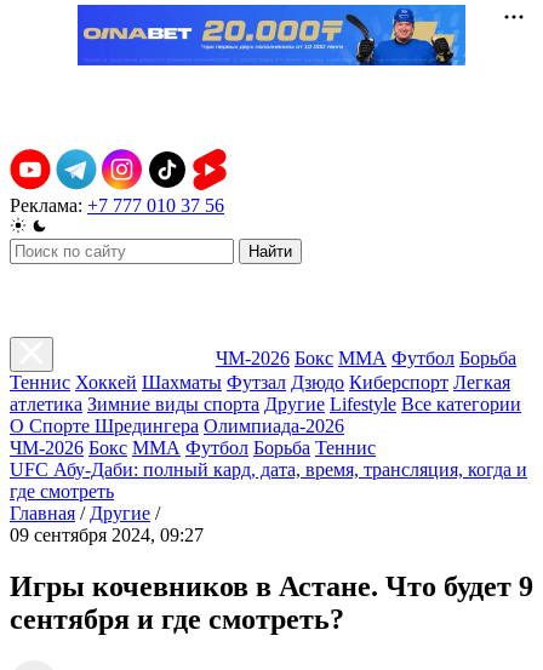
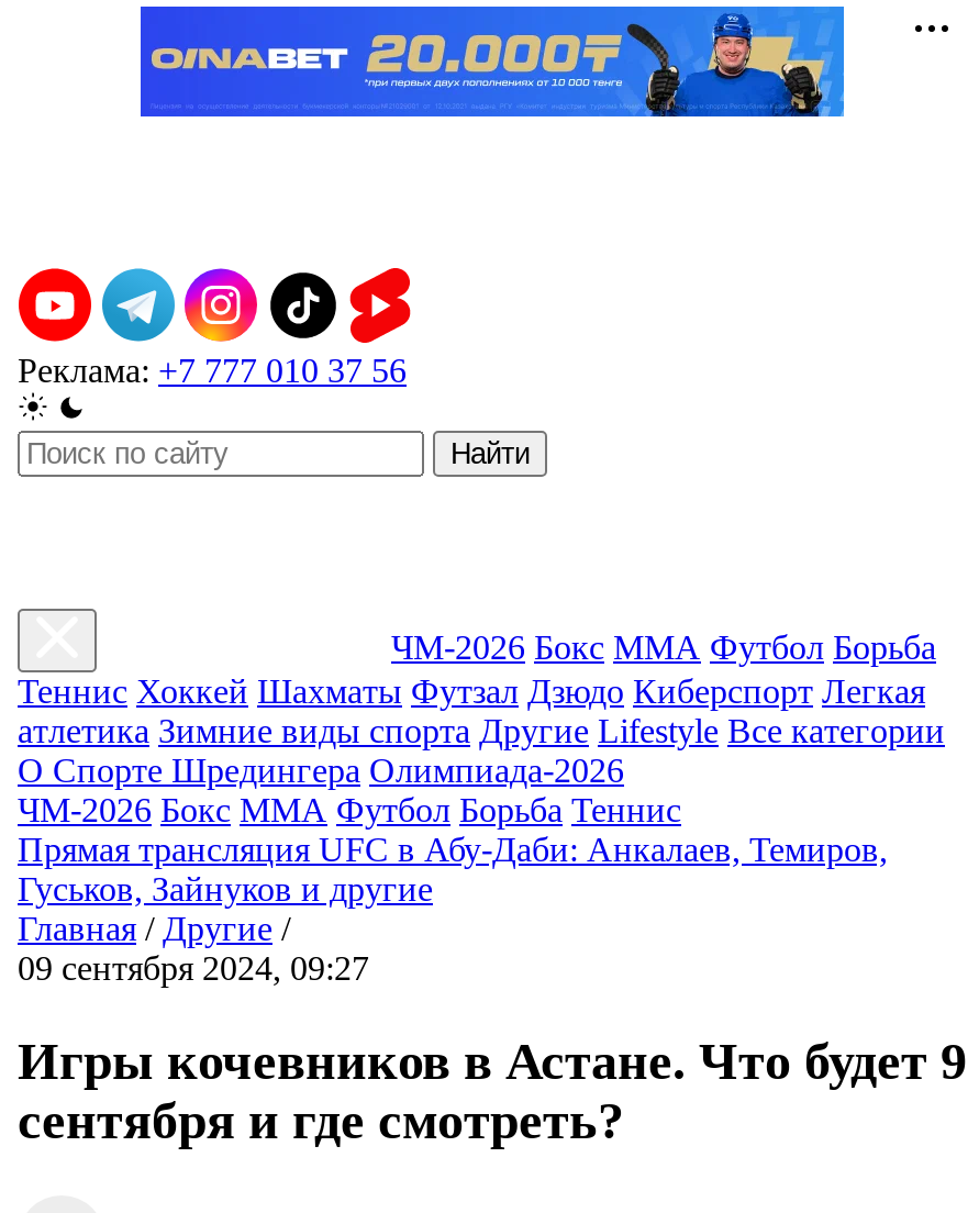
- UFC Абу-Даби: полный кард, дата, время, трансляция, когда и
- где смотреть
+ Прямая трансляция UFC в Абу-Даби: Анкалаев, Темиров,
+ Гуськов, Зайнуков и другие
